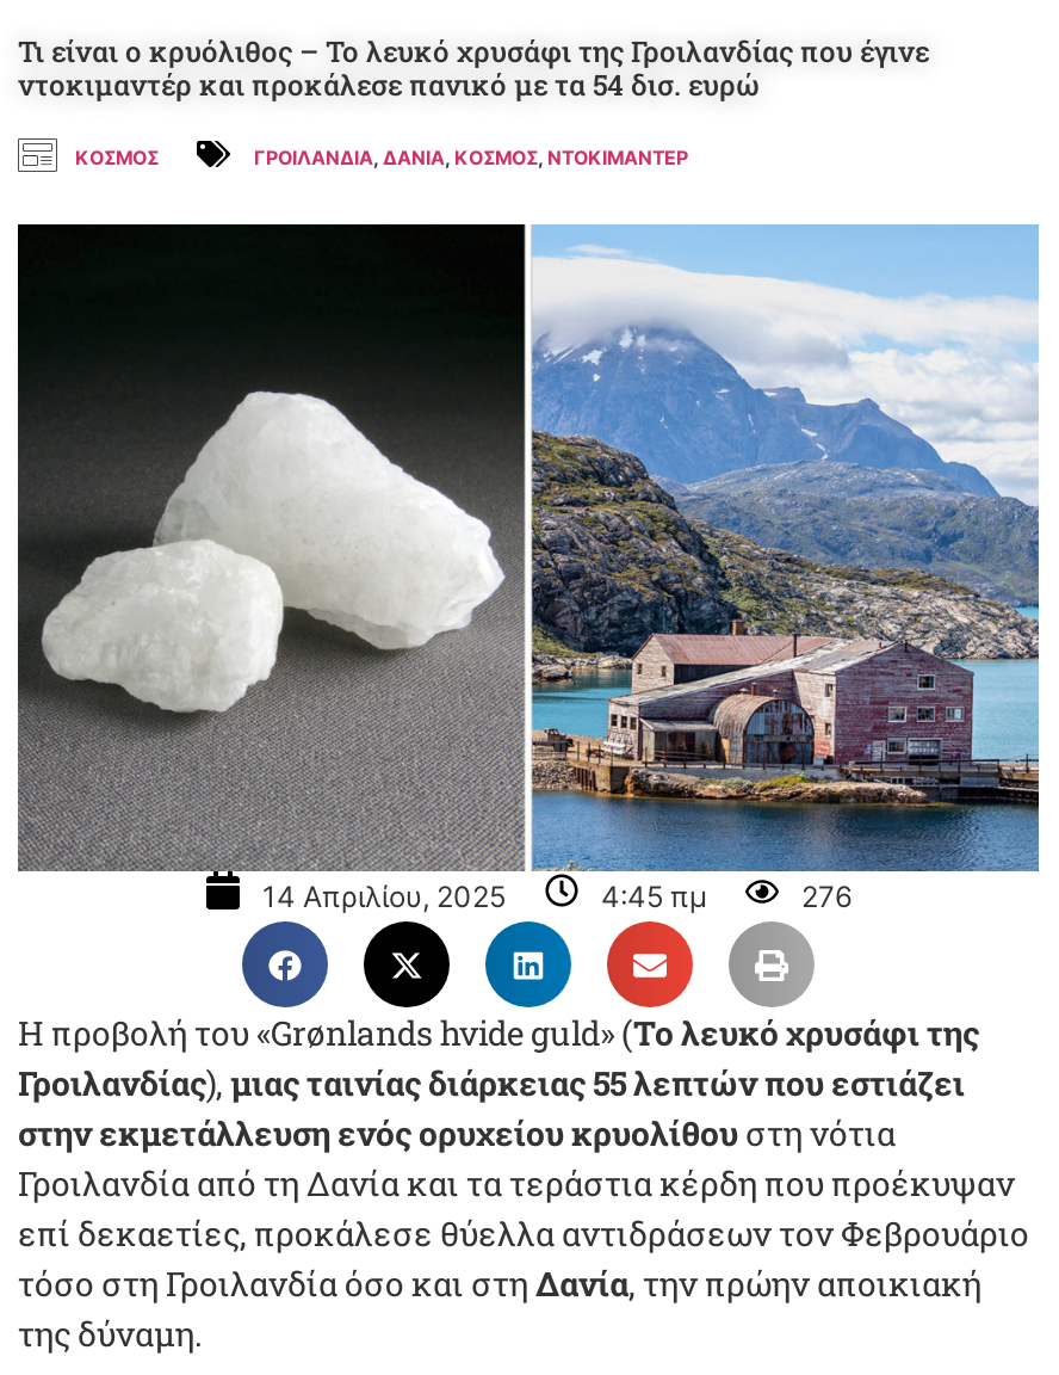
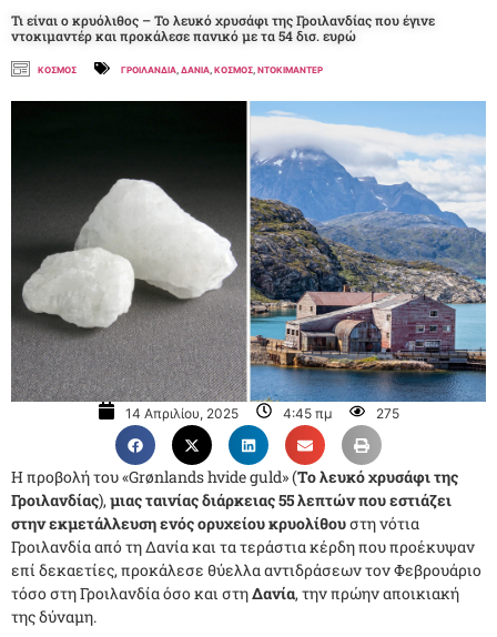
- 276
+ 275
